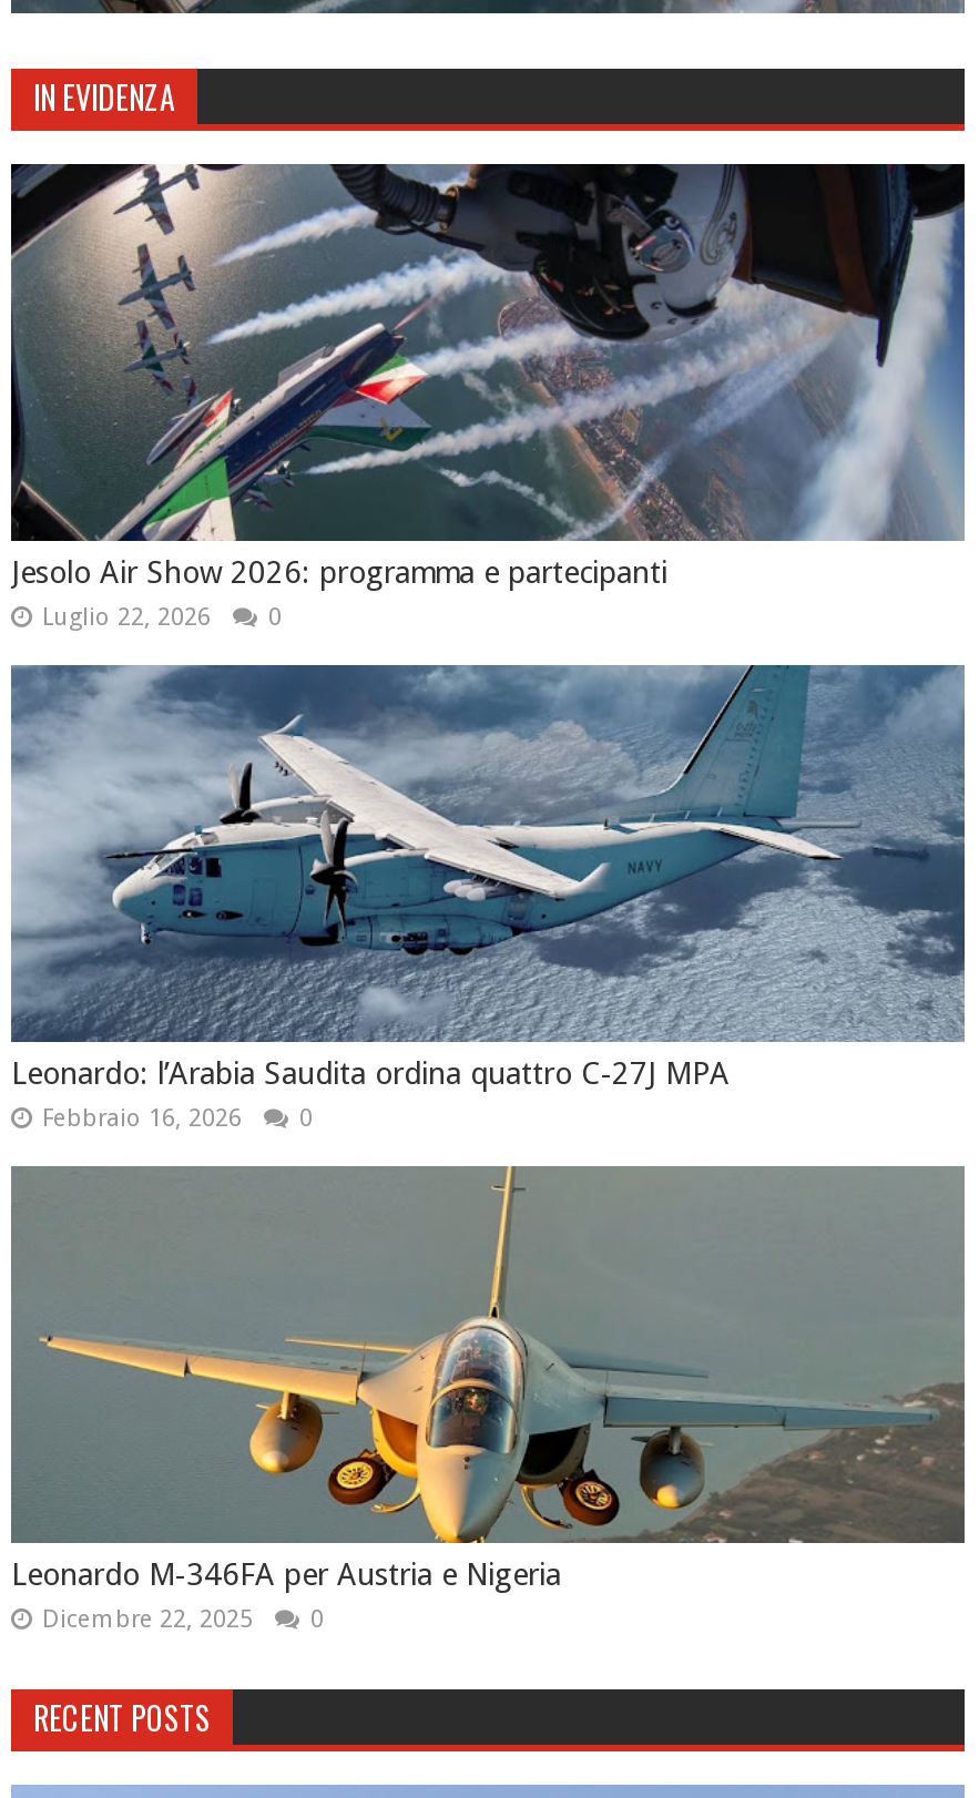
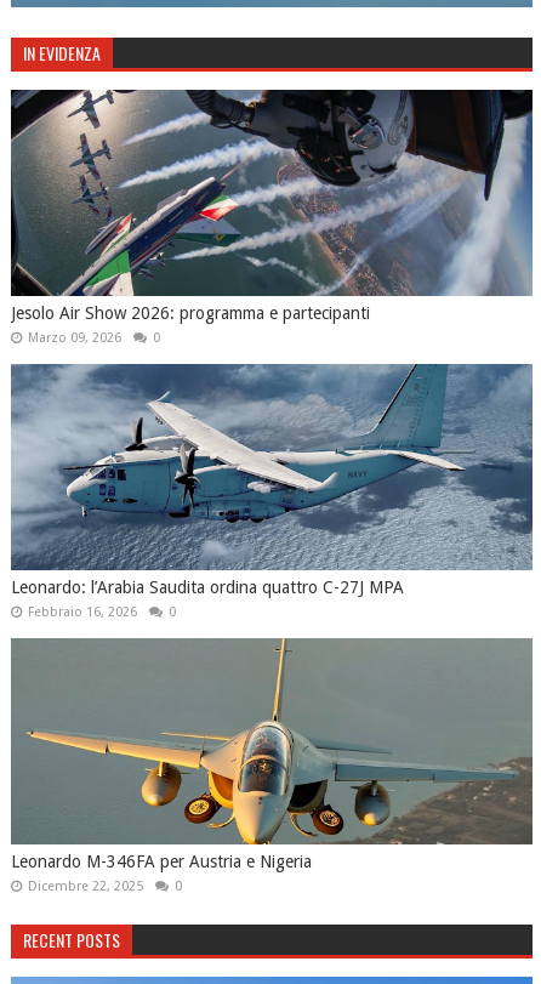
- Luglio 22, 2026 0
+ Marzo 09, 2026 0
